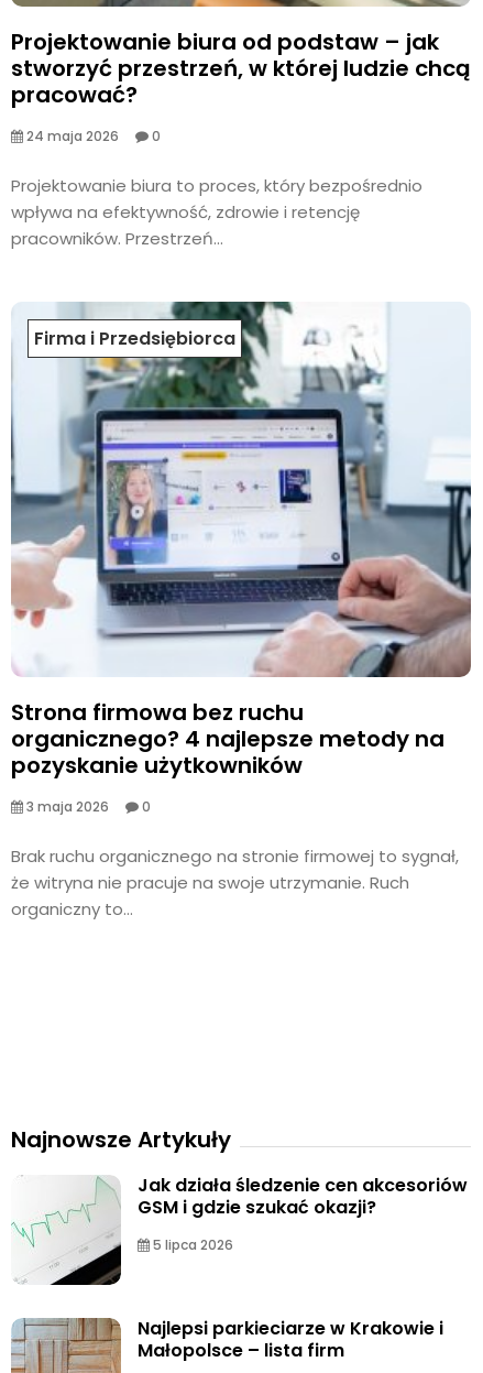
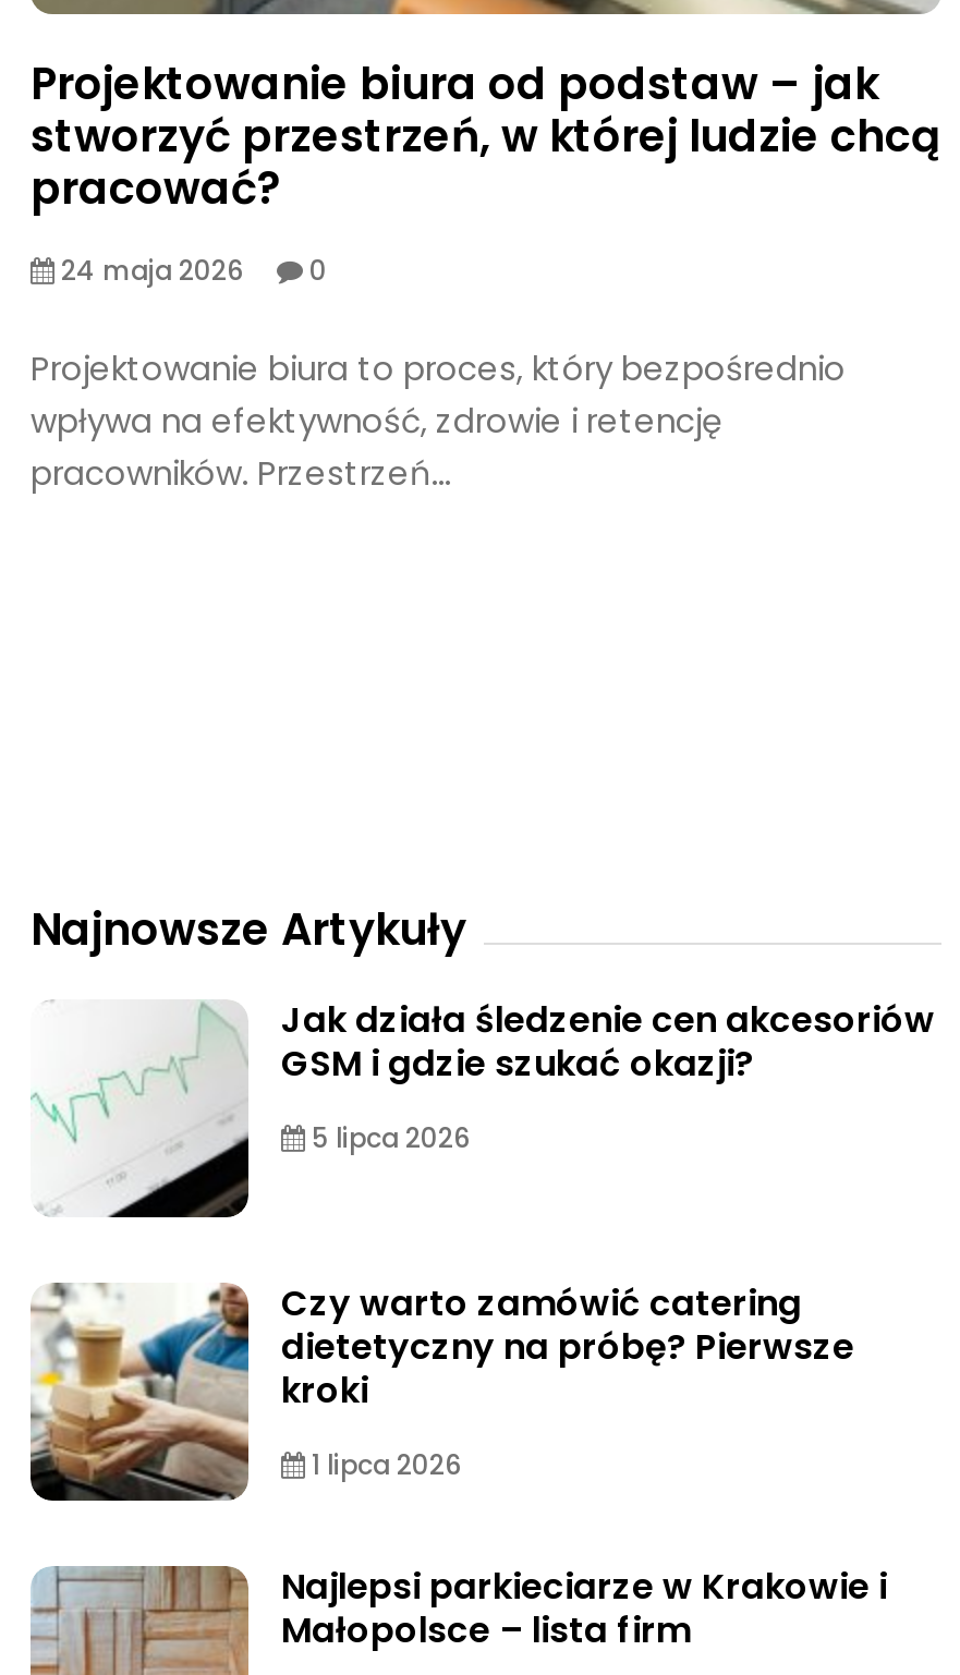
- [image]
- Firma i Przedsiębiorca

- Strona firmowa bez ruchu
- organicznego? 4 najlepsze metody na
- pozyskanie użytkowników
- 3 maja 2026
- 0
- Brak ruchu organicznego na stronie firmowej to sygnał,
- że witryna nie pracuje na swoje utrzymanie. Ruch
- organiczny to...

moved up: [image] | Najnowsze Artykuły | Jak działa śledzenie cen akcesoriów | GSM i gdzie szukać okazji? | 5 lipca 2026

+ [image]
+ Czy warto zamówić catering
+ dietetyczny na próbę? Pierwsze
+ kroki
+ 1 lipca 2026
